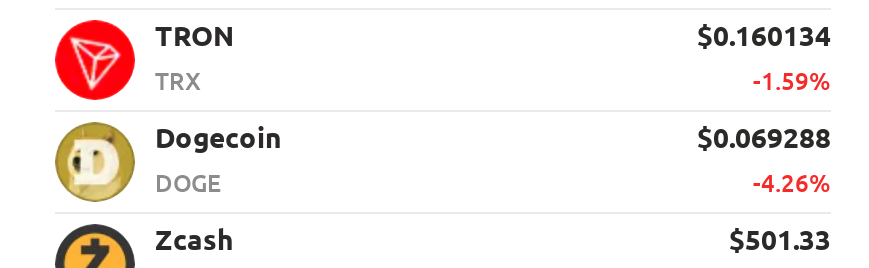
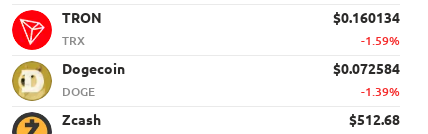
- $0.069288
+ $0.072584

- -4.26%
+ -1.39%

- $501.33
+ $512.68
